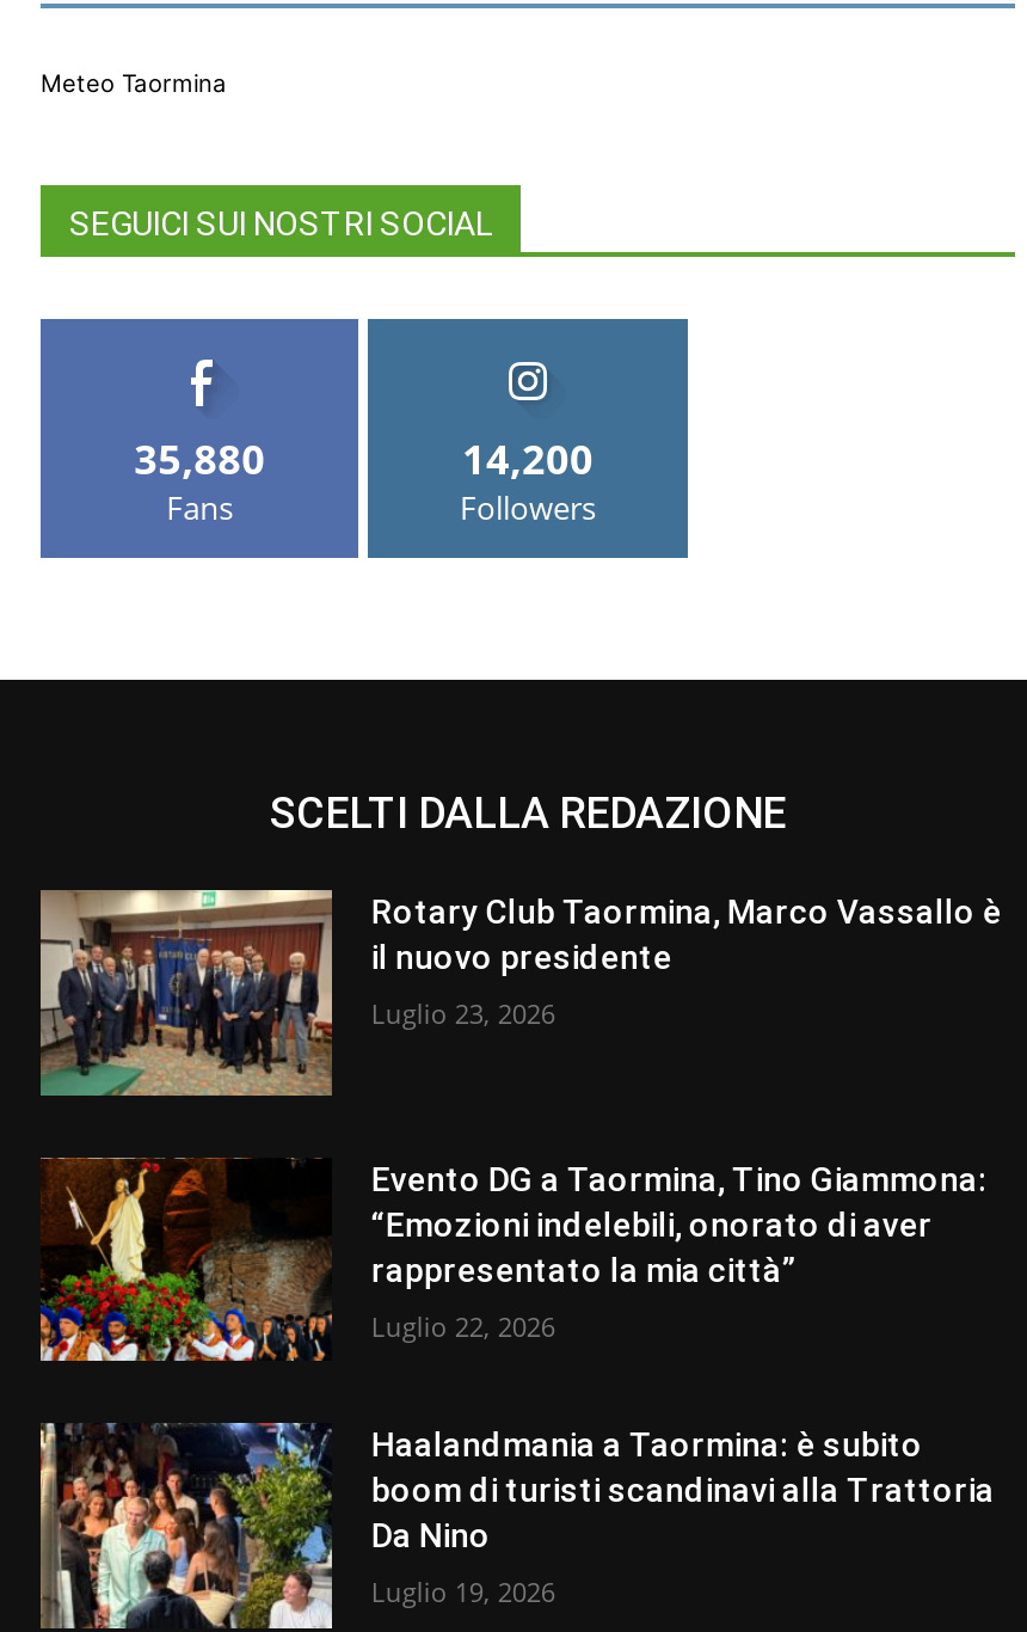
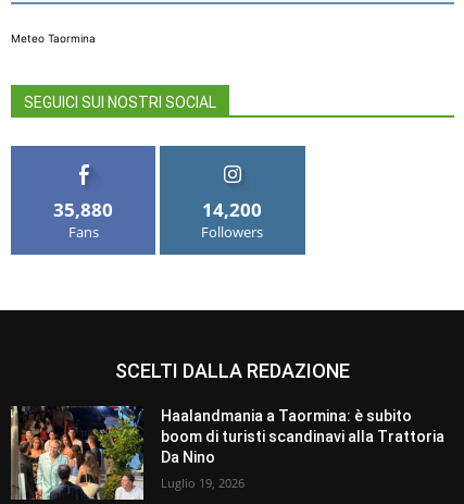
- [image]
- Rotary Club Taormina, Marco Vassallo è
- il nuovo presidente
- Luglio 23, 2026

- [image]
- Evento DG a Taormina, Tino Giammona:
- “Emozioni indelebili, onorato di aver
- rappresentato la mia città”
- Luglio 22, 2026
